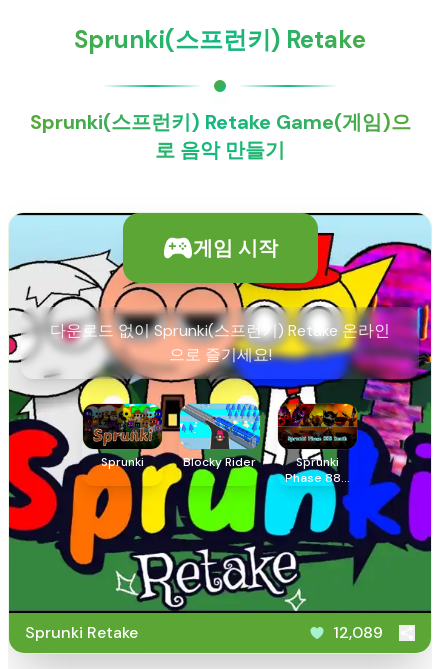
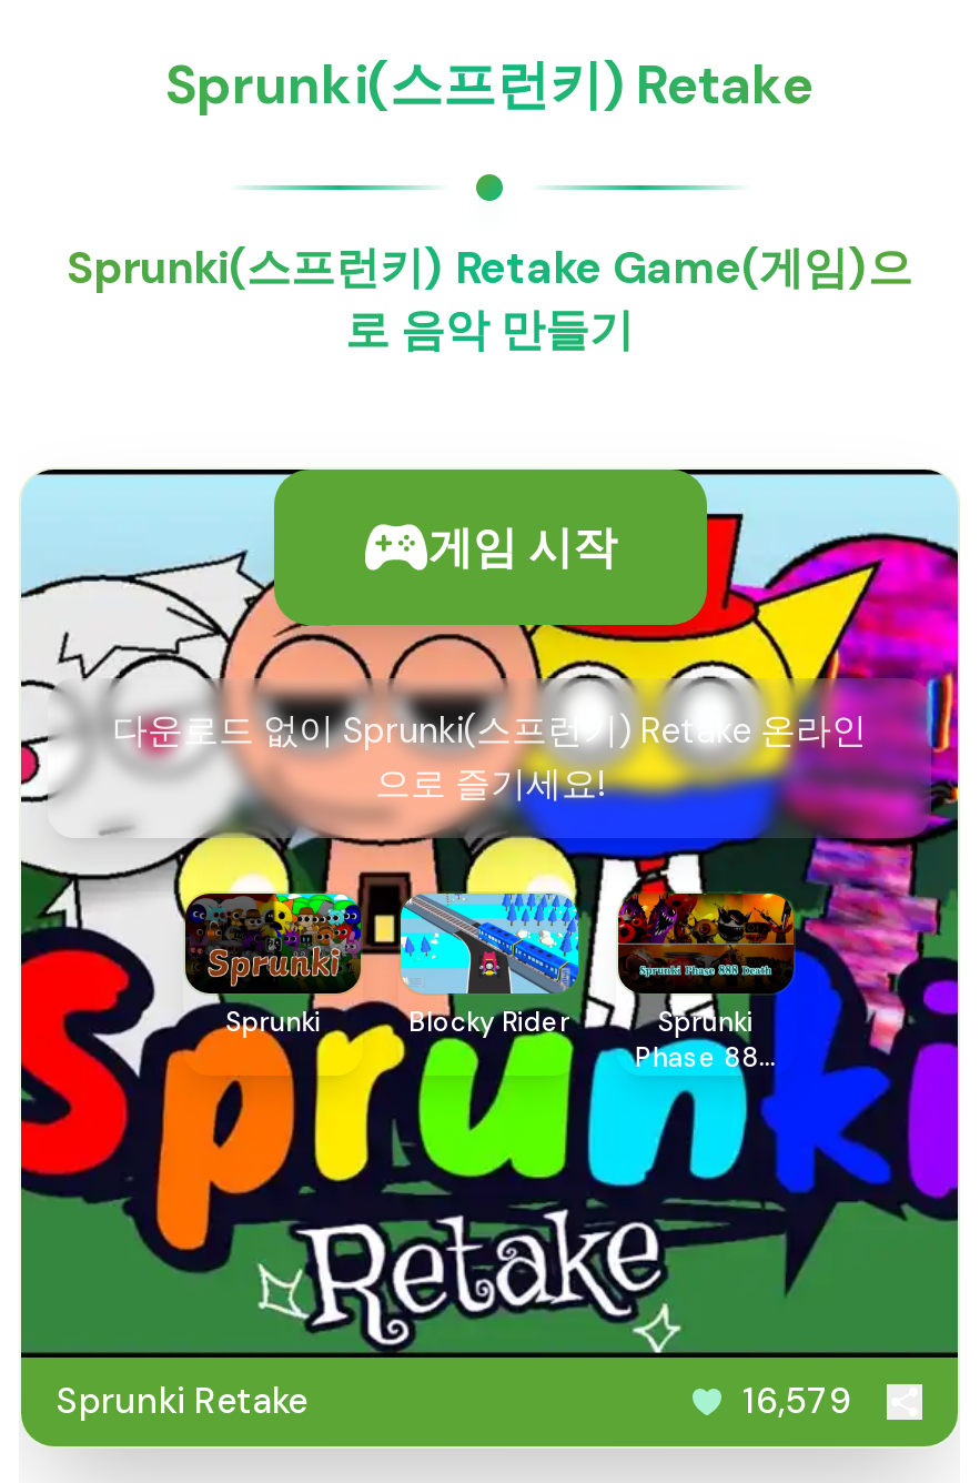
- 12,089
+ 16,579
